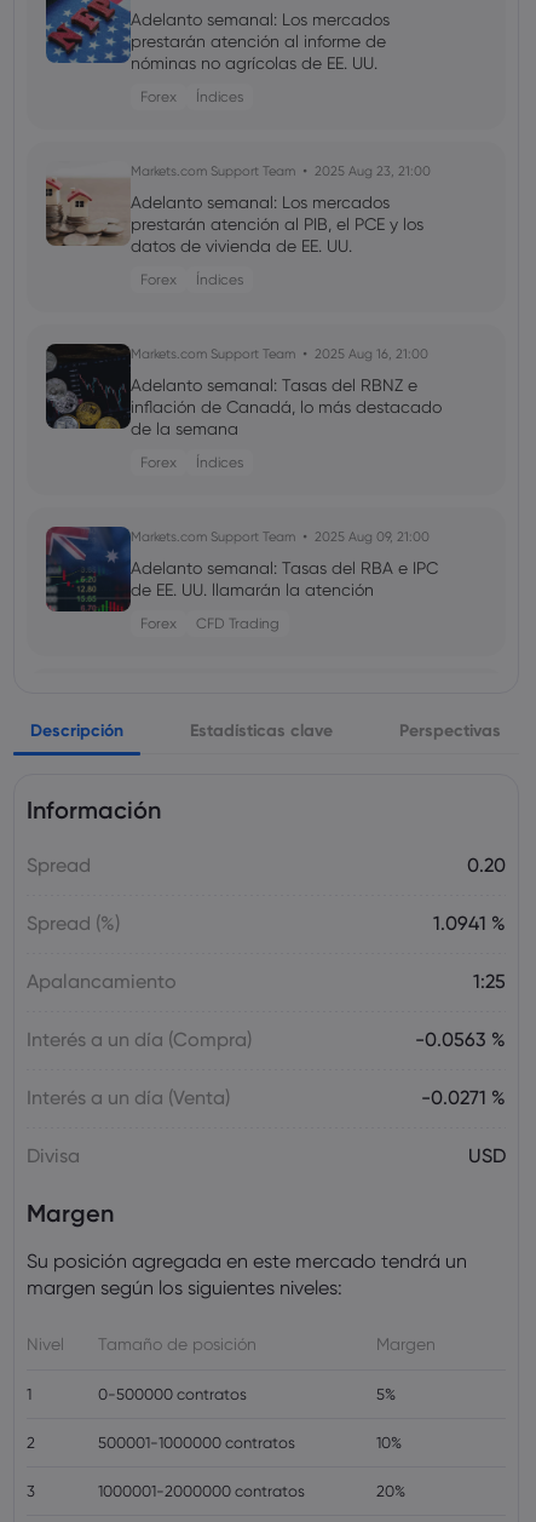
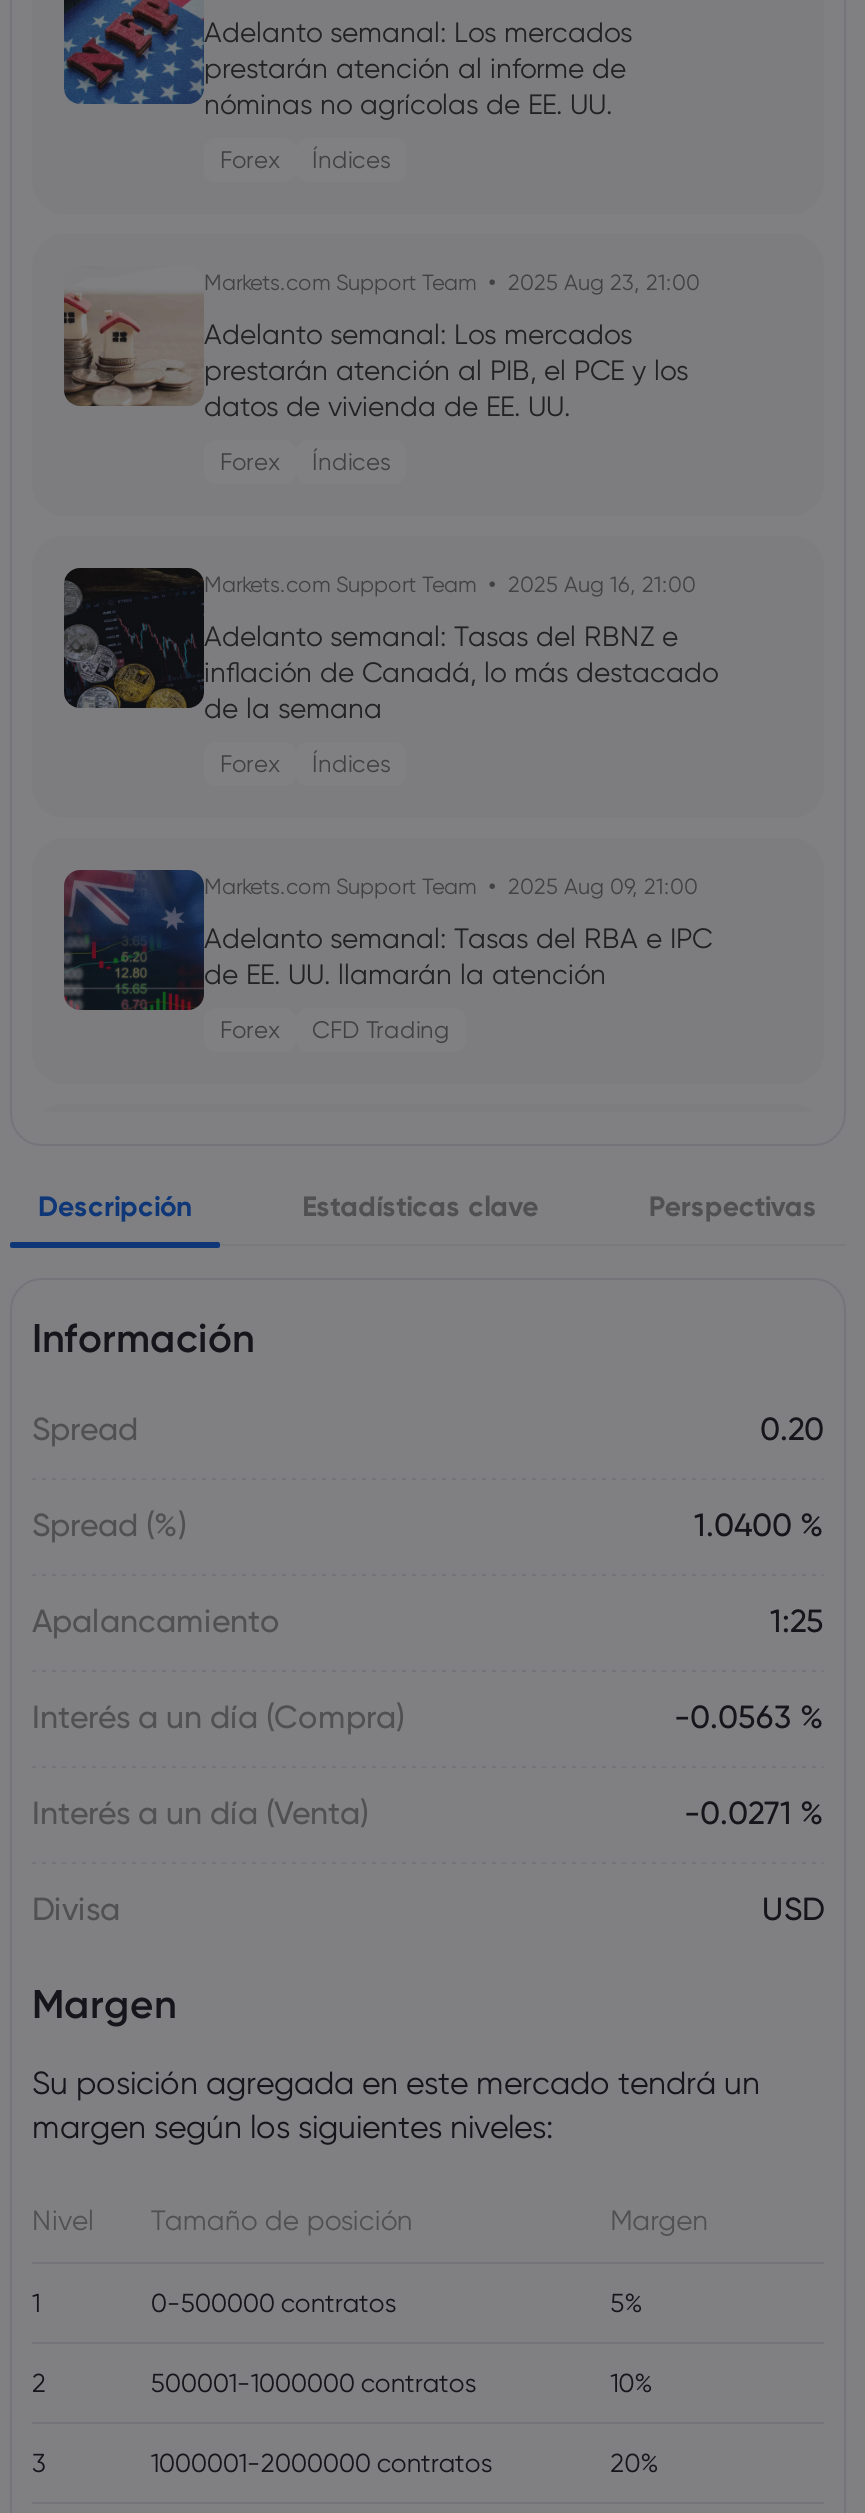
- 1.0941 %
+ 1.0400 %
